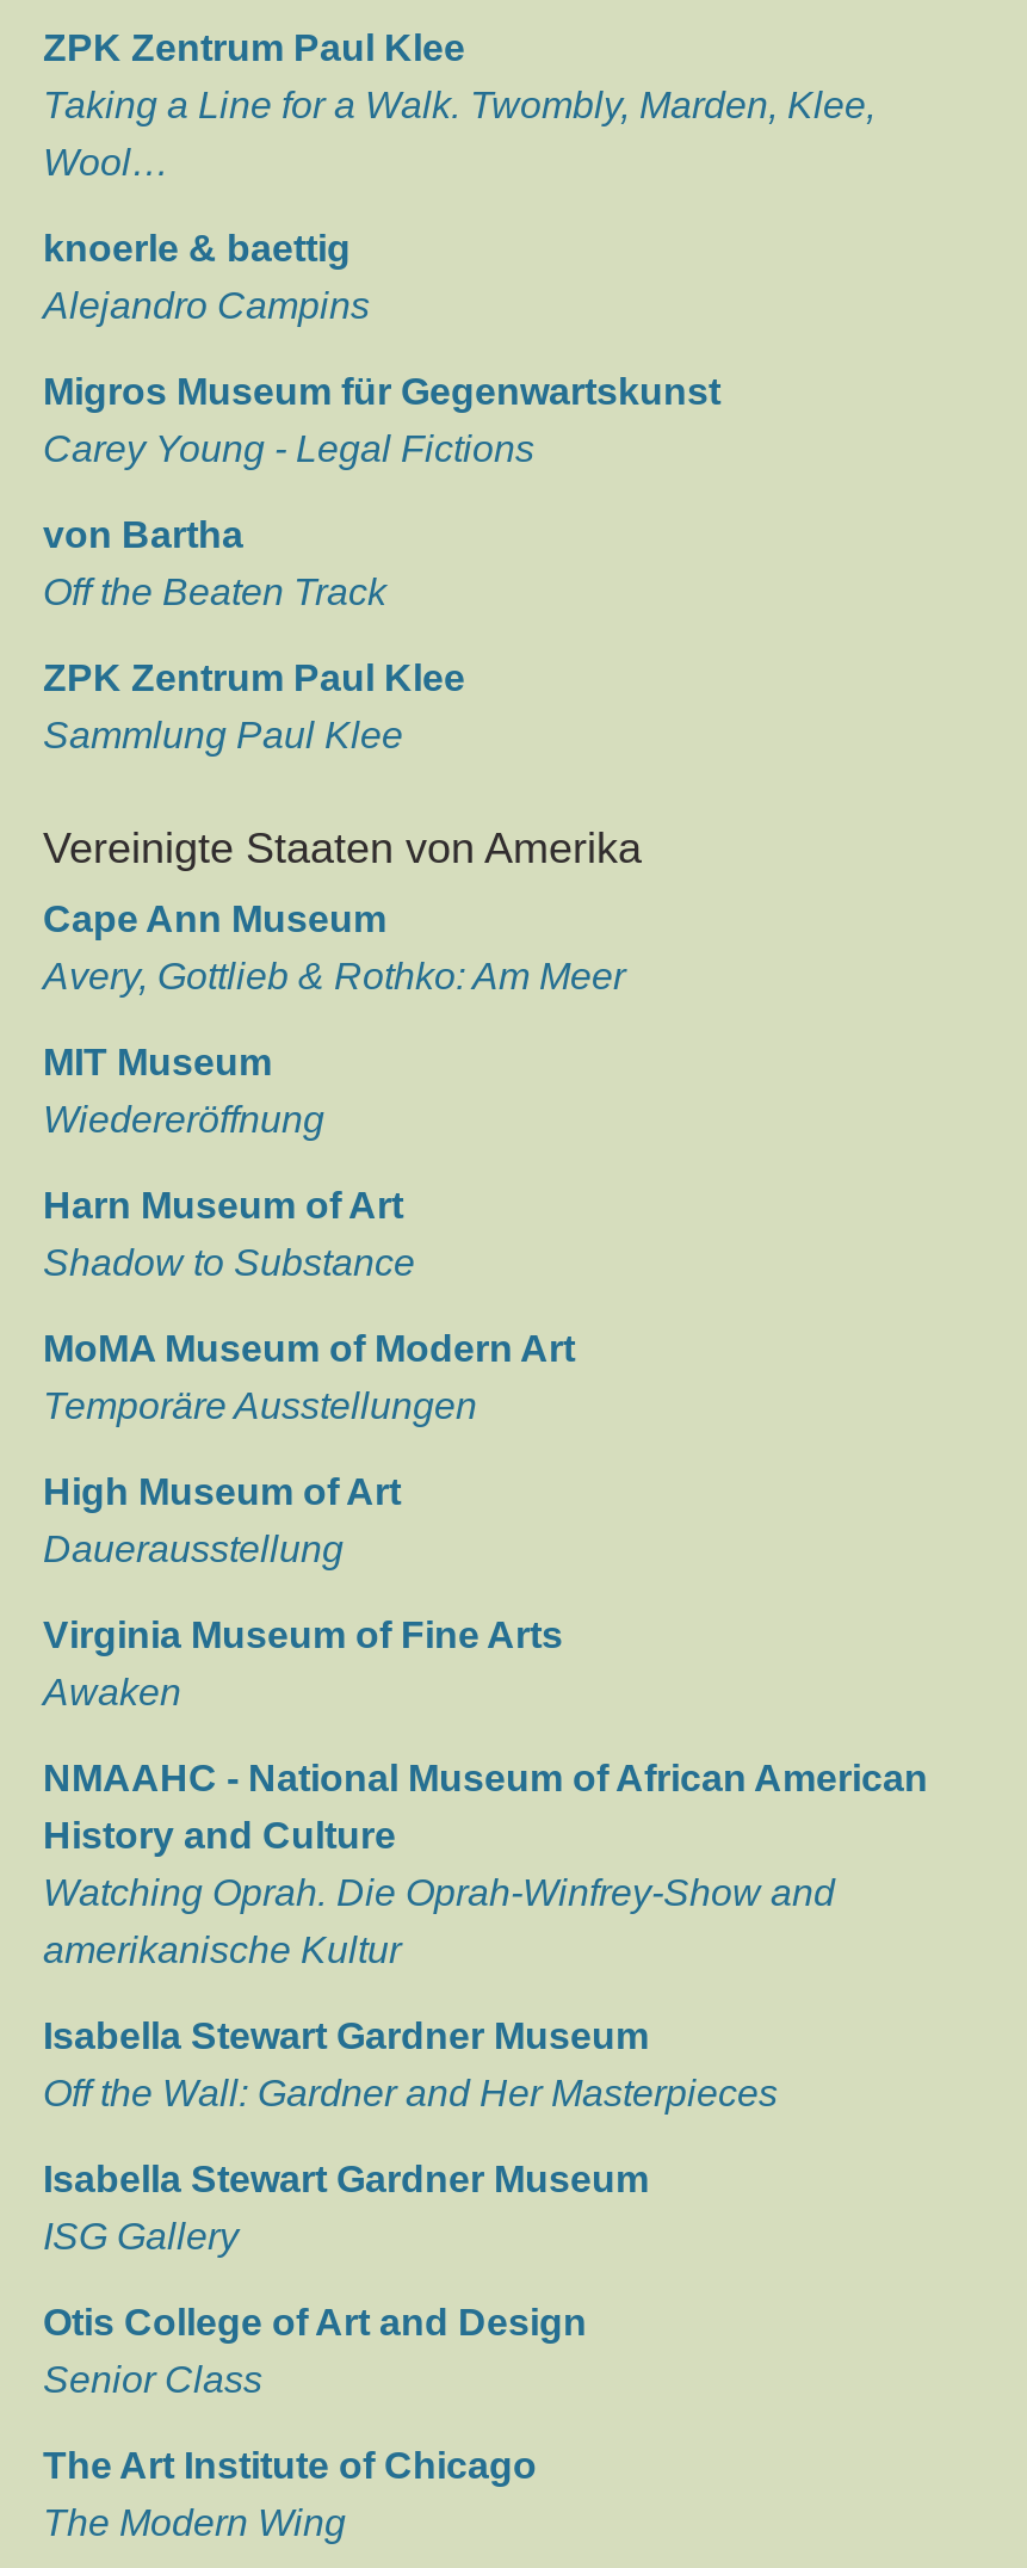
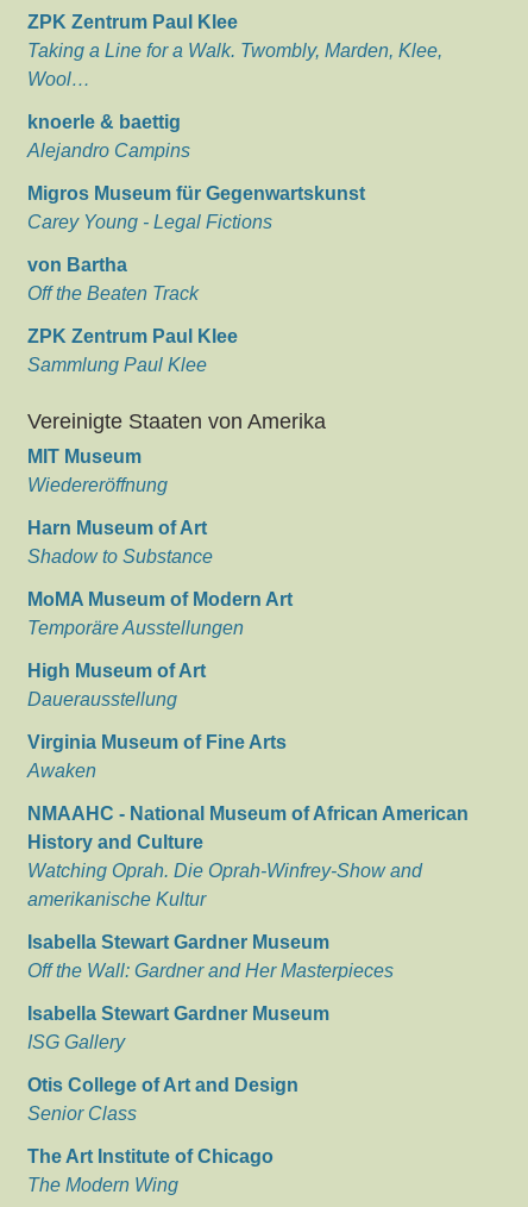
- Cape Ann Museum
- Avery, Gottlieb & Rothko: Am Meer
